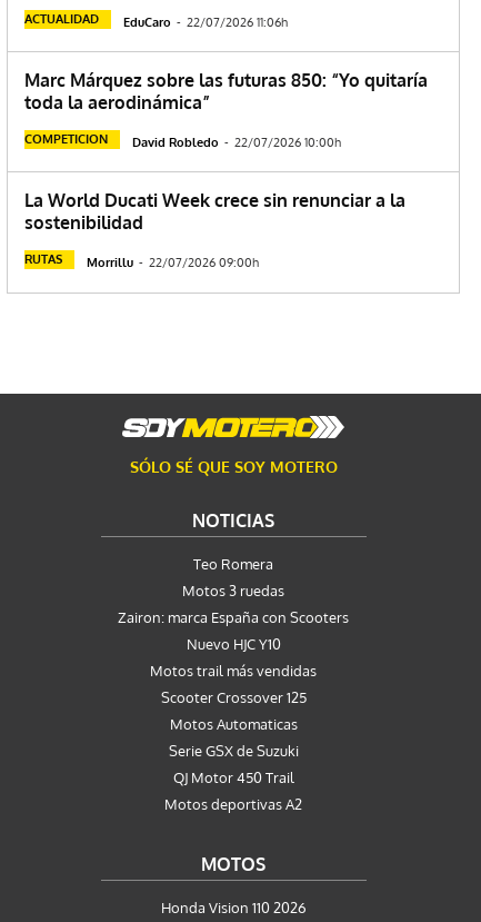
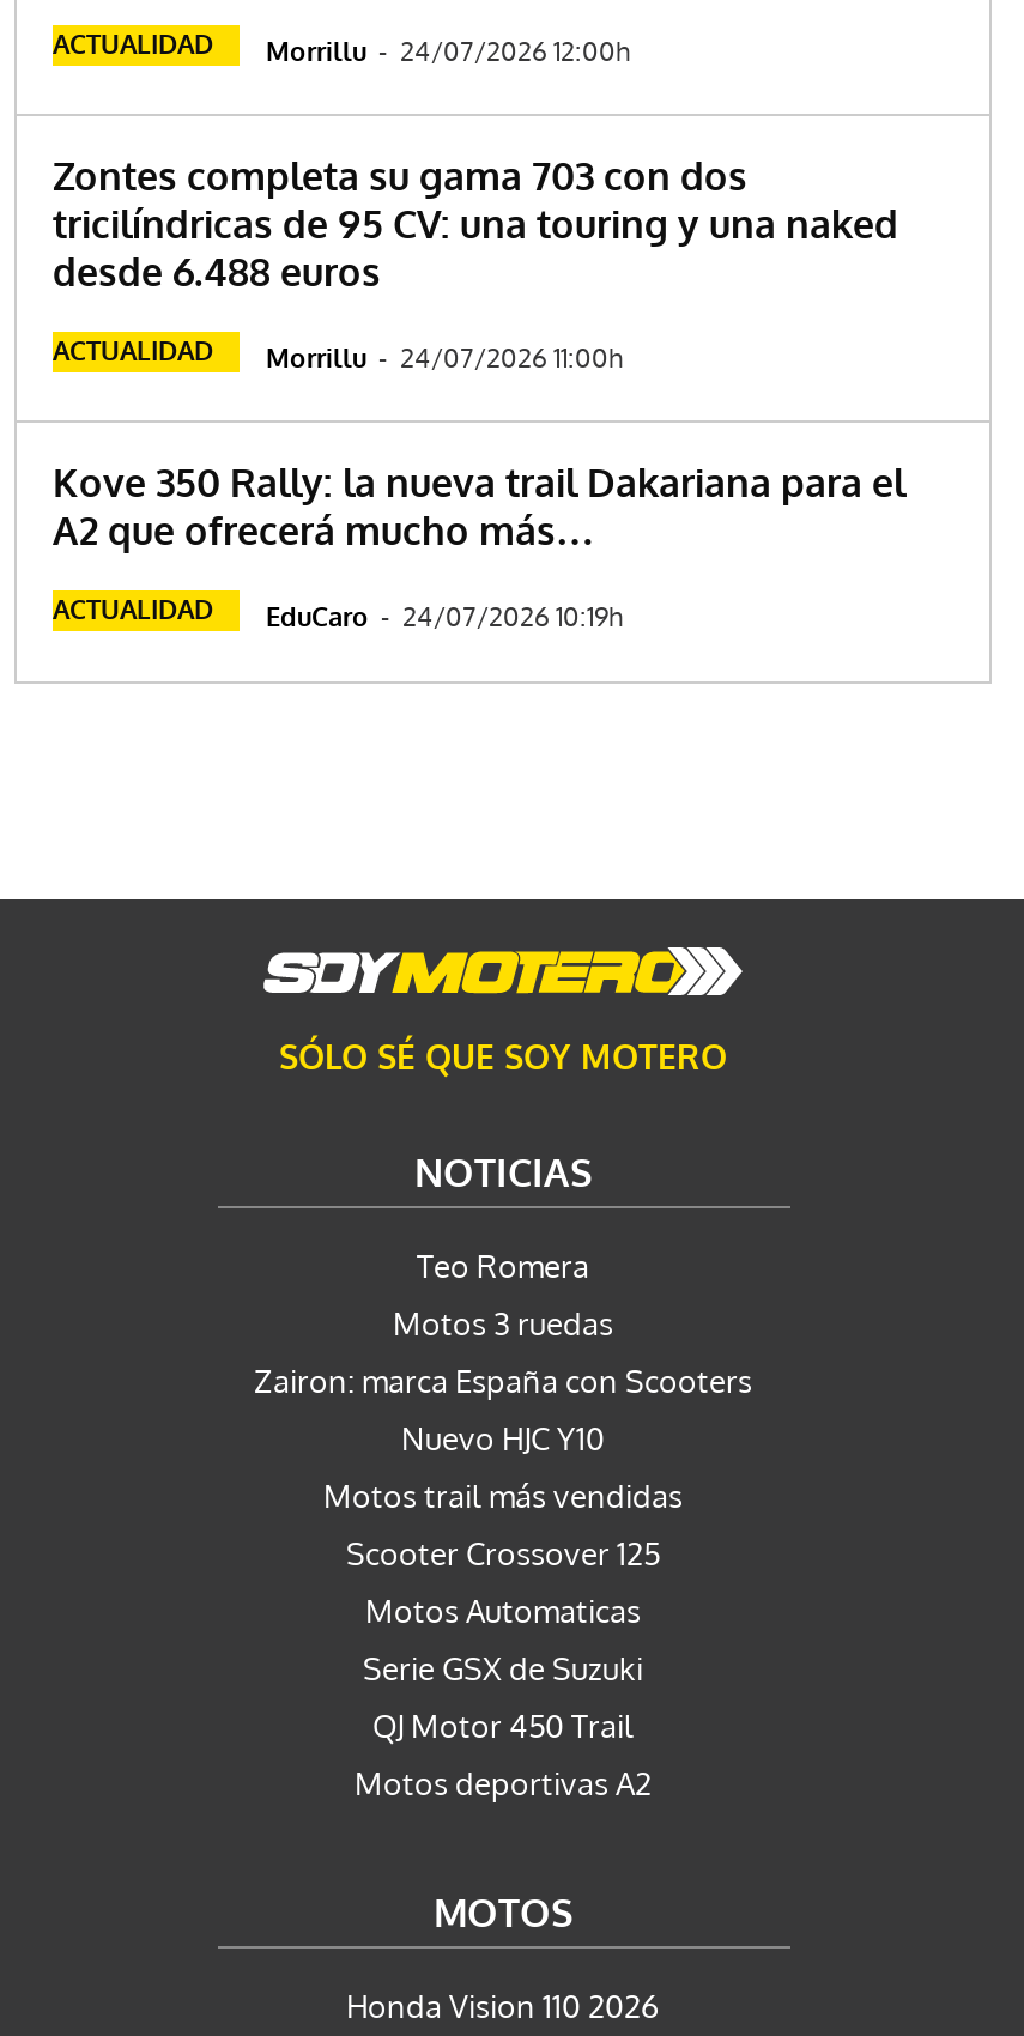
- ACTUALIDAD EduCaro - 22/07/2026 11:06h
+ ACTUALIDAD Morrillu - 24/07/2026 12:00h

- Marc Márquez sobre las futuras 850: “Yo quitaría
- toda la aerodinámica”
+ Zontes completa su gama 703 con dos
+ tricilíndricas de 95 CV: una touring y una naked
+ desde 6.488 euros

- COMPETICION
- David Robledo - 22/07/2026 10:00h
+ ACTUALIDAD
+ Morrillu - 24/07/2026 11:00h

- La World Ducati Week crece sin renunciar a la
- sostenibilidad
+ Kove 350 Rally: la nueva trail Dakariana para el
+ A2 que ofrecerá mucho más…

- RUTAS
- Morrillu - 22/07/2026 09:00h
+ ACTUALIDAD
+ EduCaro - 24/07/2026 10:19h
